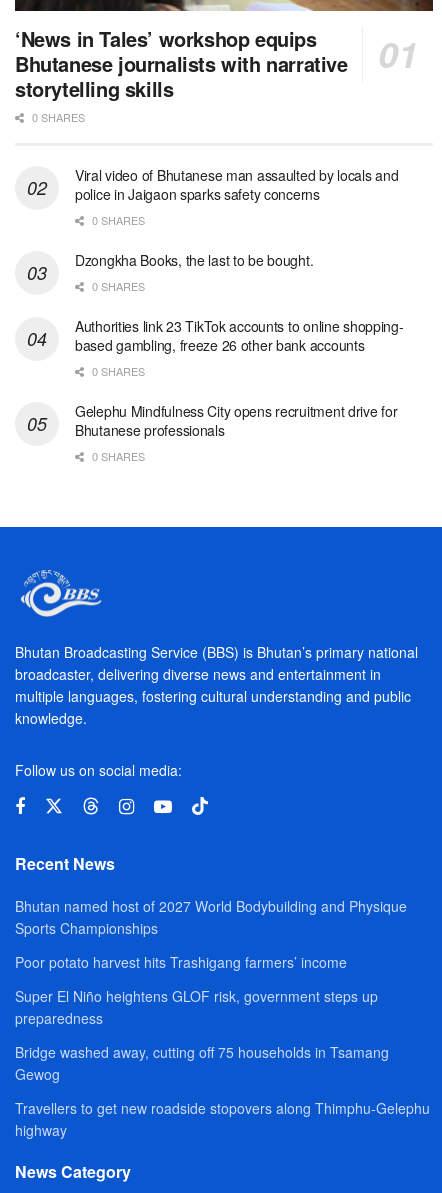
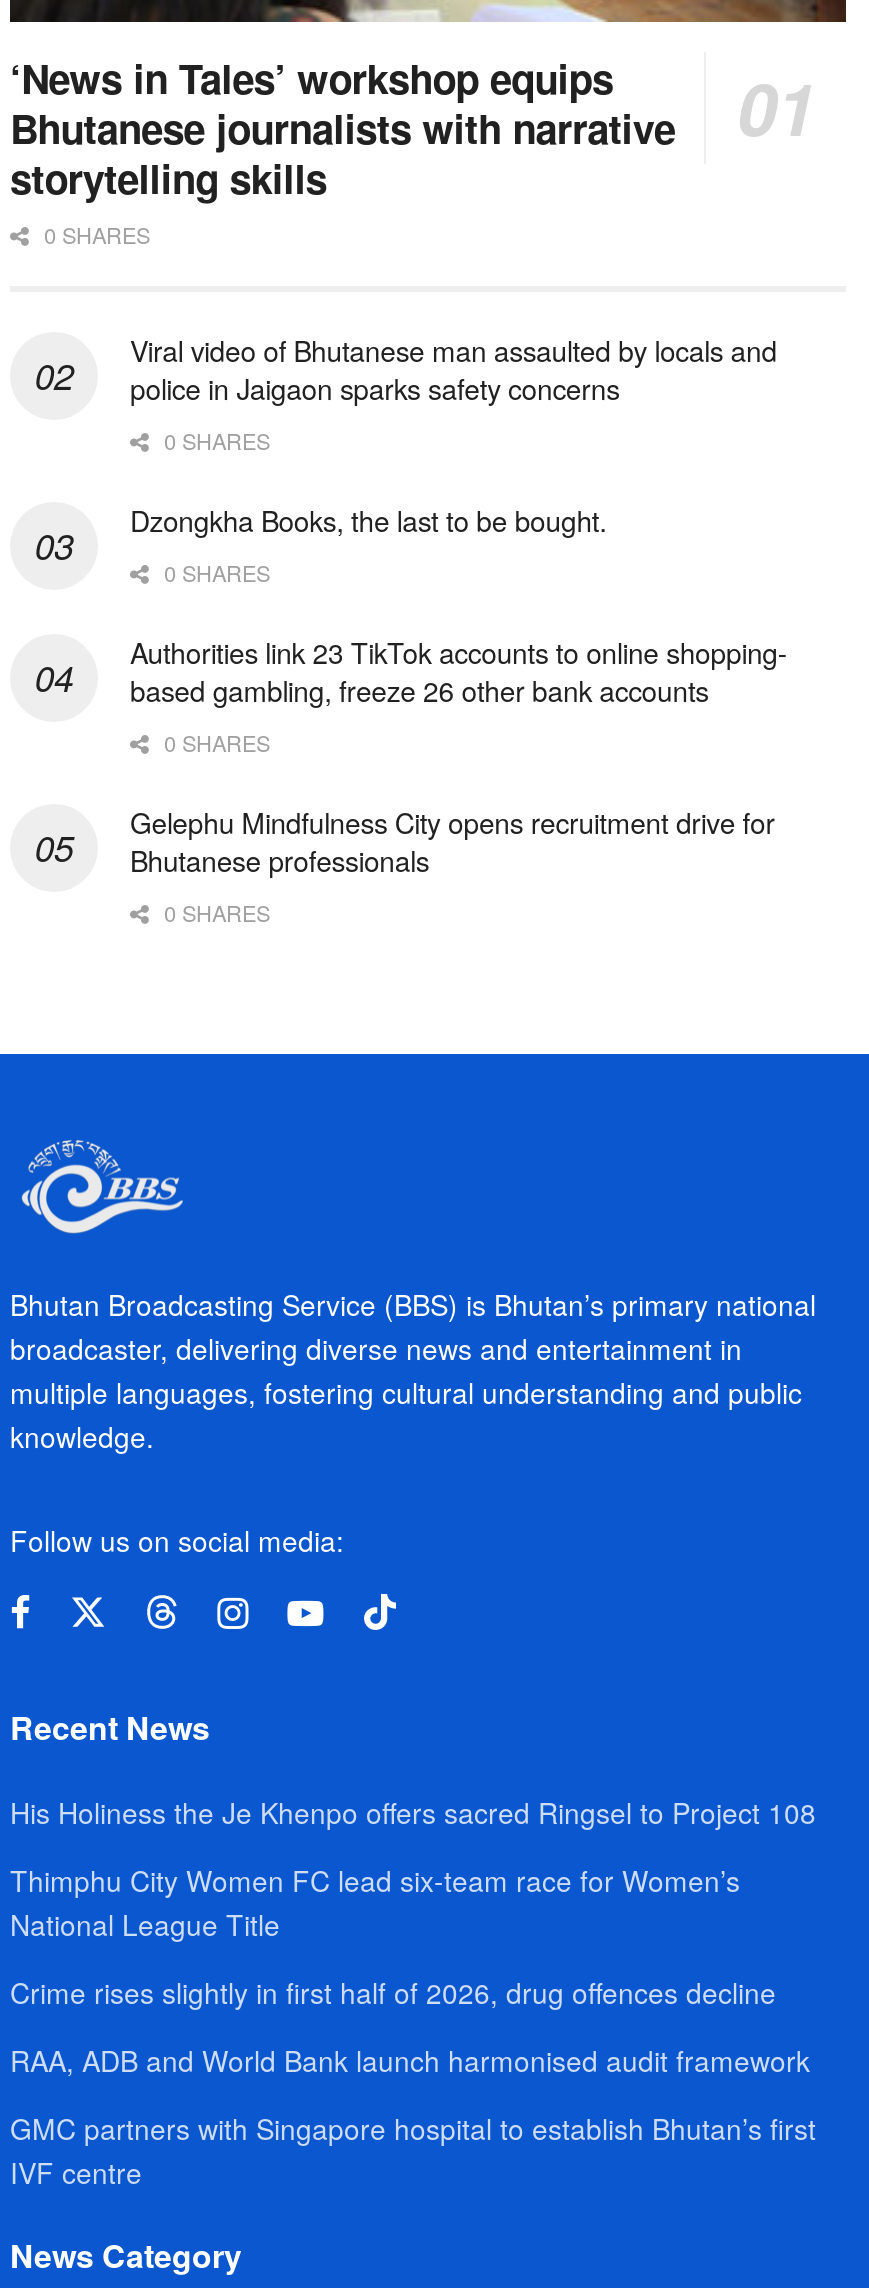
- Bhutan named host of 2027 World Bodybuilding and Physique
- Sports Championships
+ His Holiness the Je Khenpo offers sacred Ringsel to Project 108

- Poor potato harvest hits Trashigang farmers’ income
+ Thimphu City Women FC lead six-team race for Women’s
+ National League Title

- Super El Niño heightens GLOF risk, government steps up
- preparedness
+ Crime rises slightly in first half of 2026, drug offences decline

- Bridge washed away, cutting off 75 households in Tsamang
- Gewog
+ RAA, ADB and World Bank launch harmonised audit framework

- Travellers to get new roadside stopovers along Thimphu-Gelephu
- highway
+ GMC partners with Singapore hospital to establish Bhutan’s first
+ IVF centre
